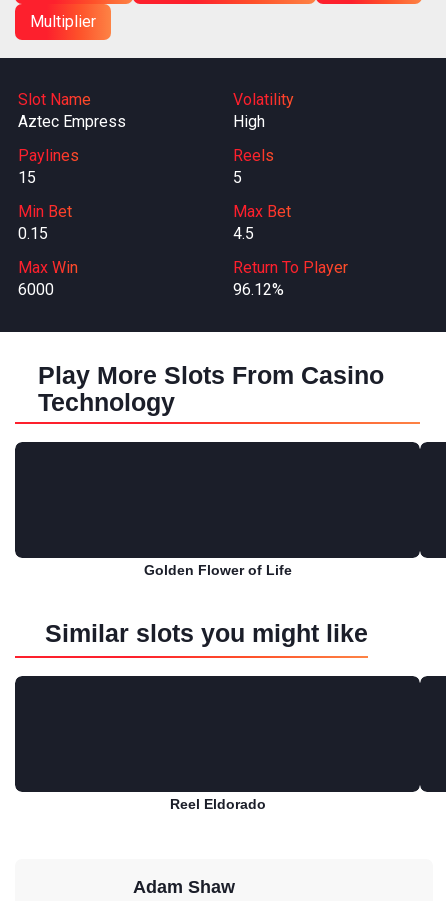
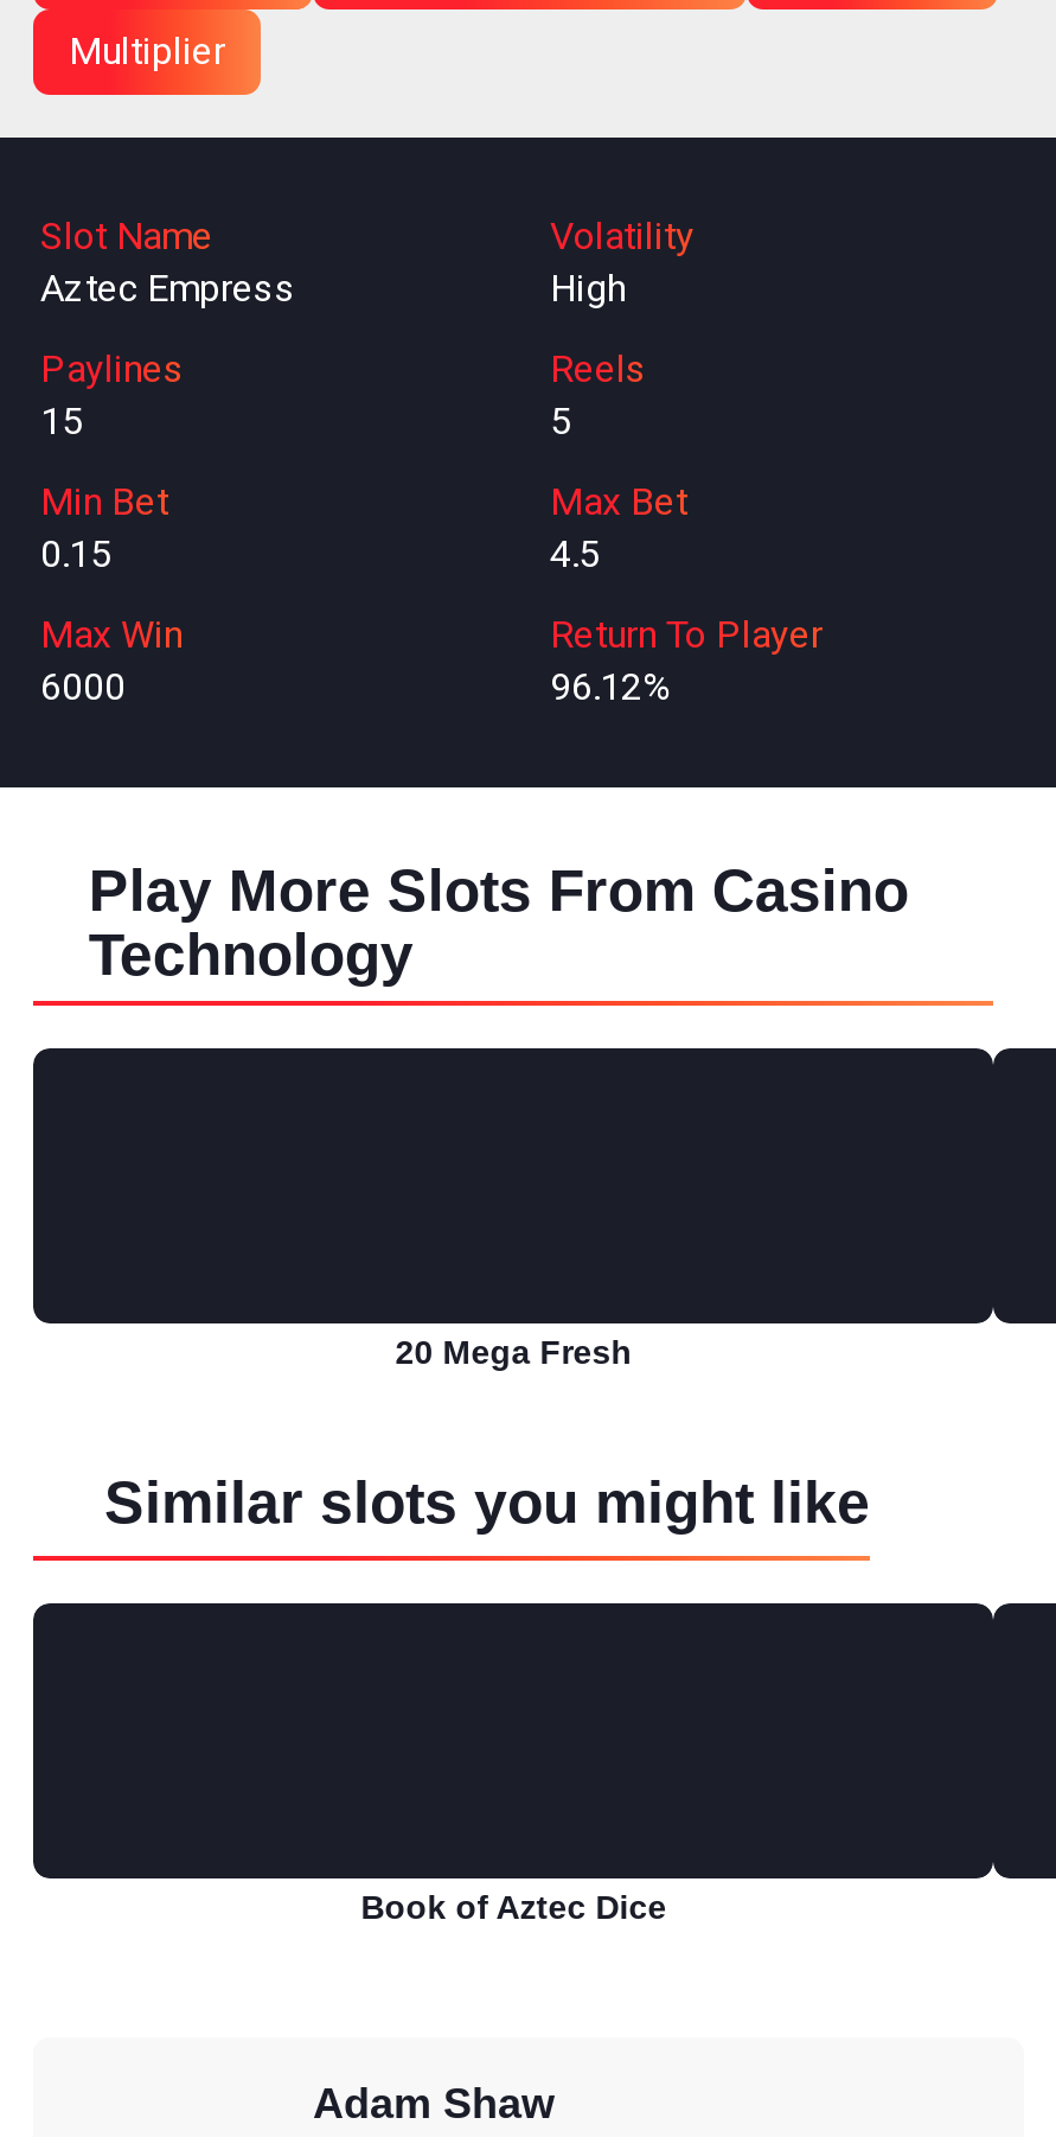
- Golden Flower of Life
+ 20 Mega Fresh

- Reel Eldorado
+ Book of Aztec Dice
